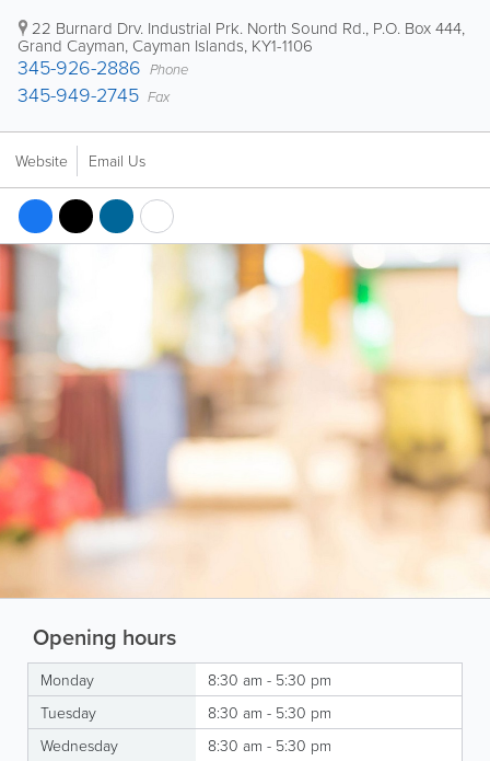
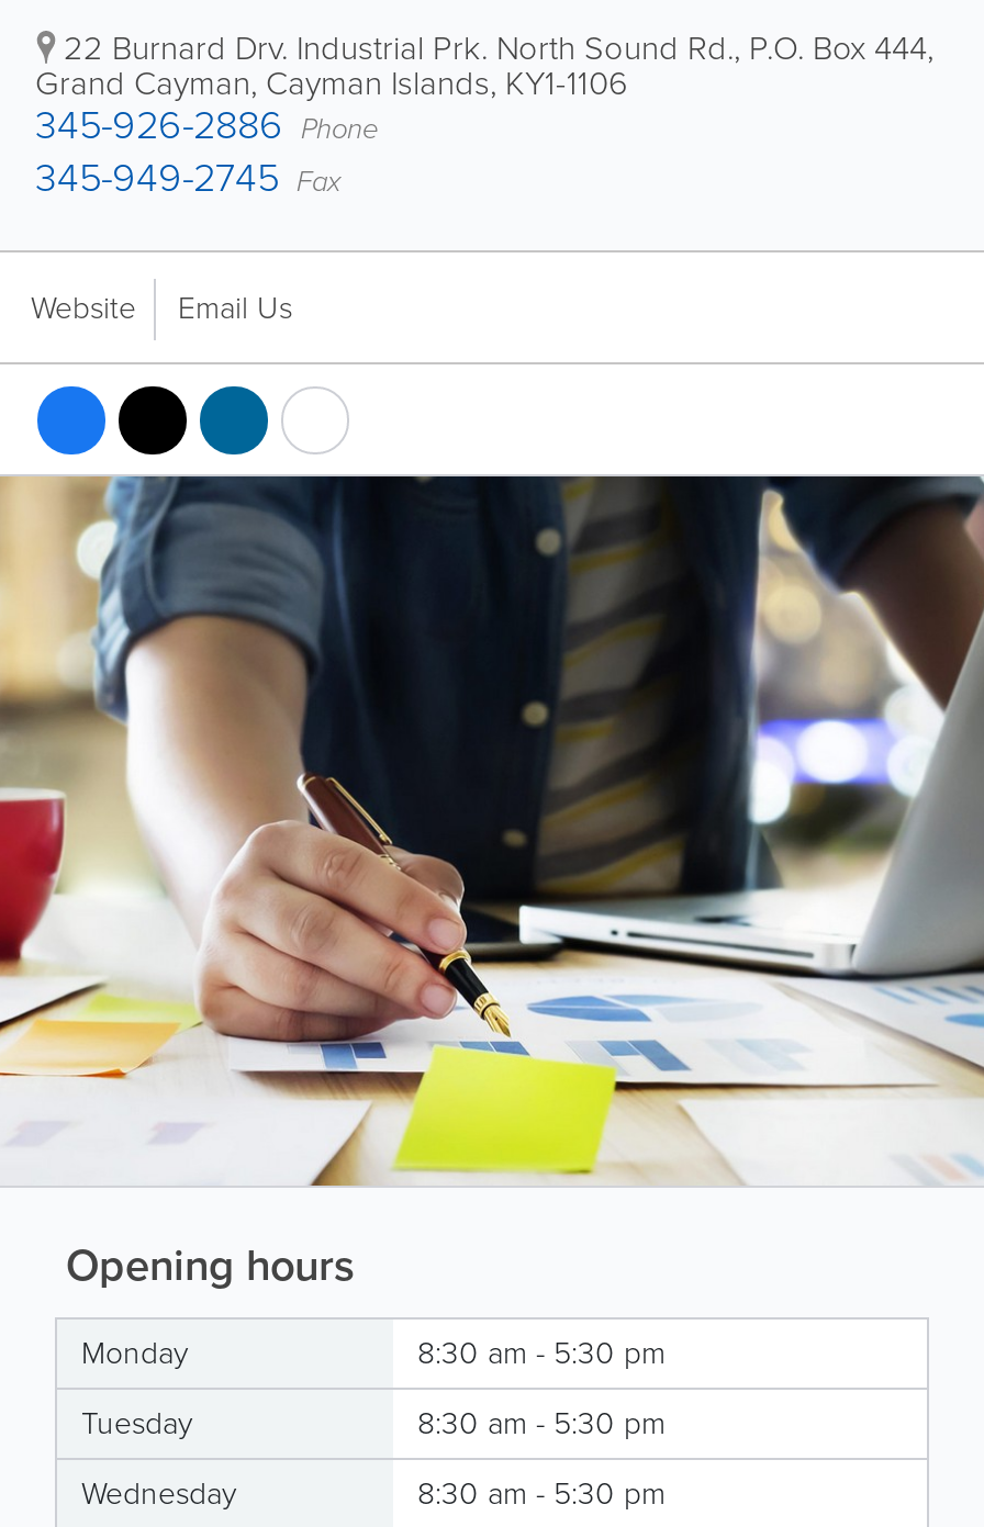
- [image]
+ [image]
